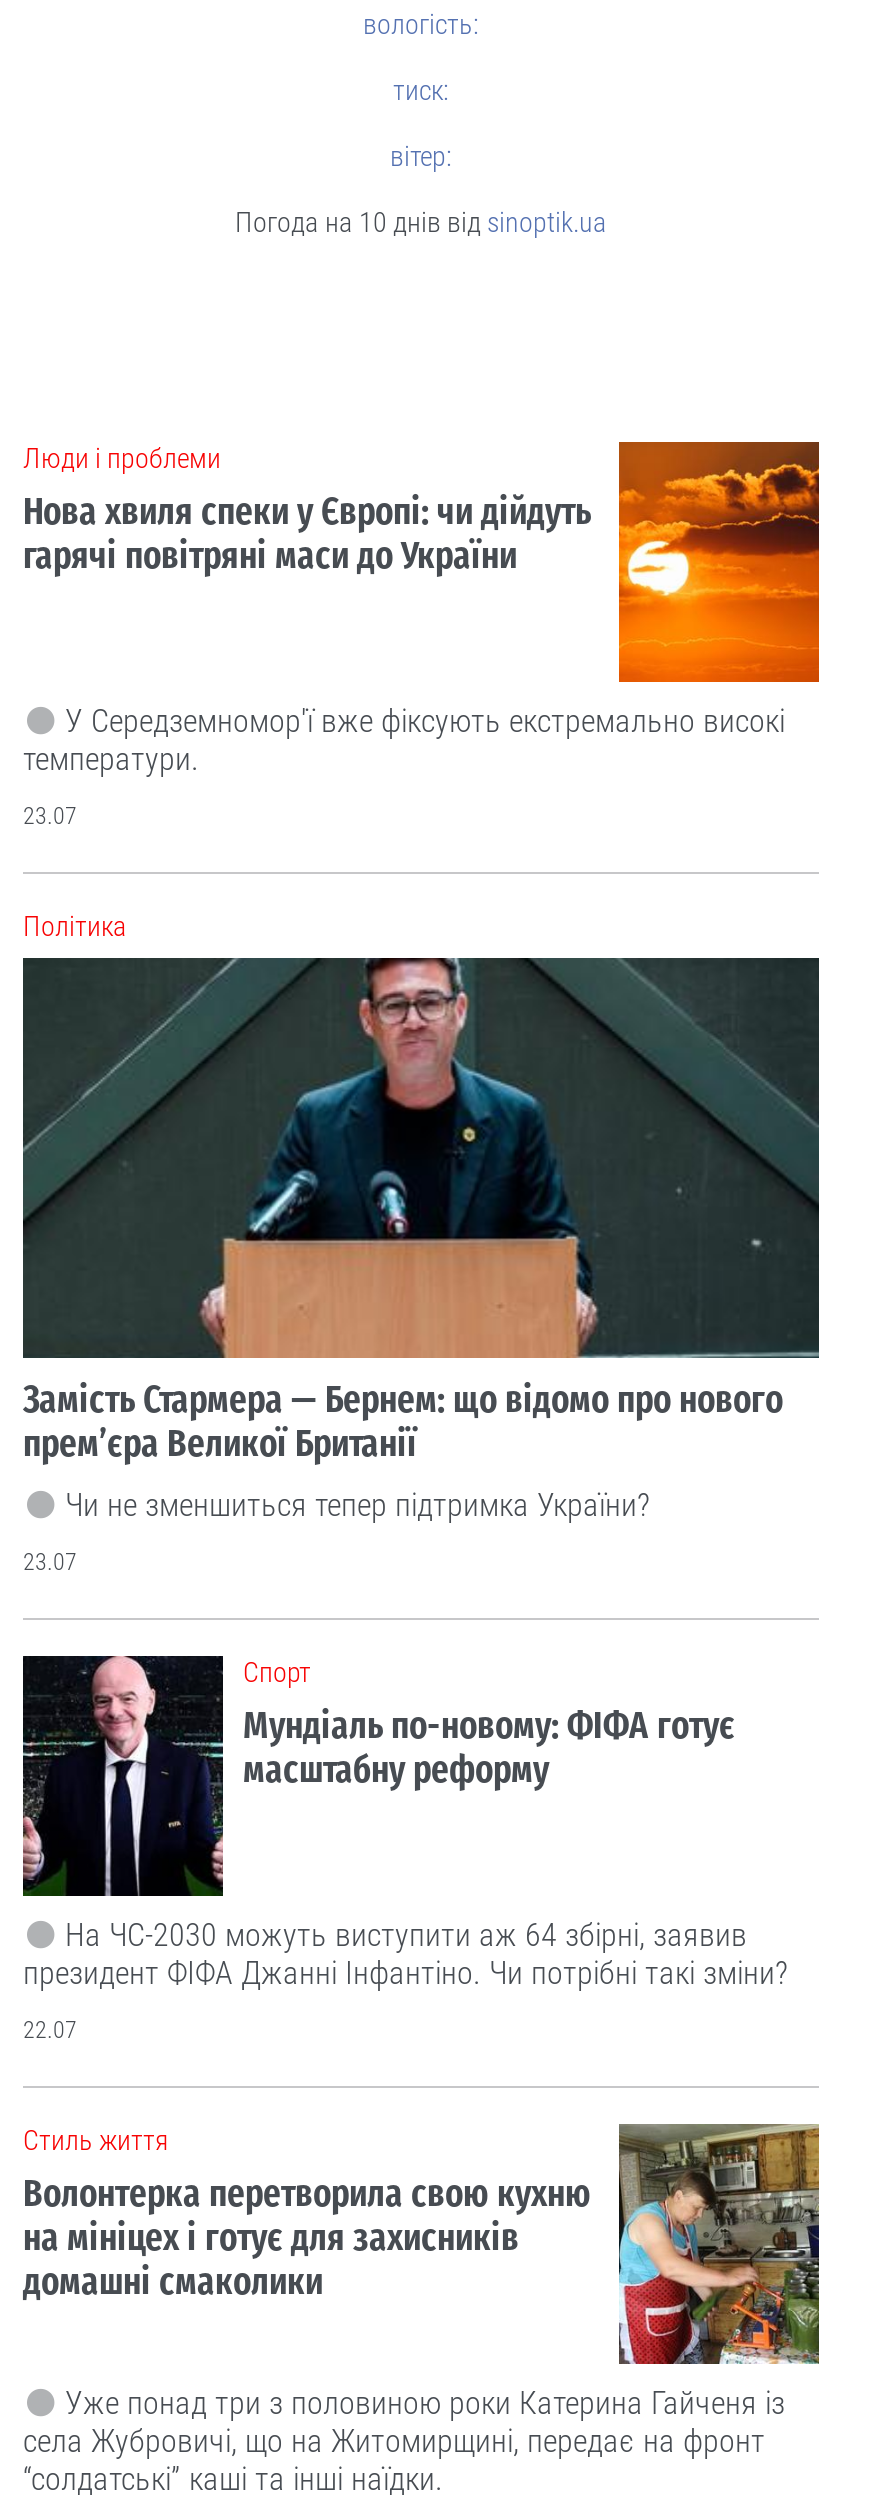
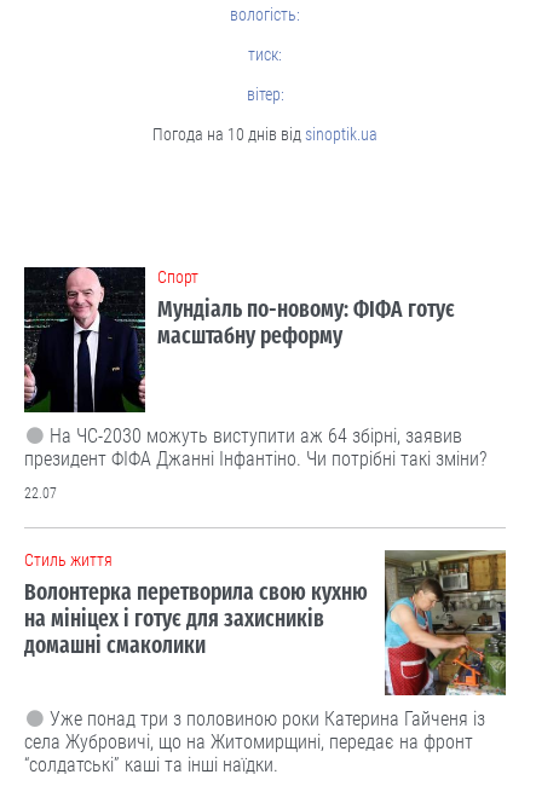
- Люди і проблеми
- Нова хвиля спеки у Європі: чи дійдуть
- гарячі повітряні маси до України

- [image]
- У Середземномор'ї вже фіксують екстремально високі
- температури.
- 23.07
- Політика

- [image]
- Замість Стармера — Бернем: що відомо про нового
- прем’єра Великої Британії
- Чи не зменшиться тепер підтримка України?
- 23.07
